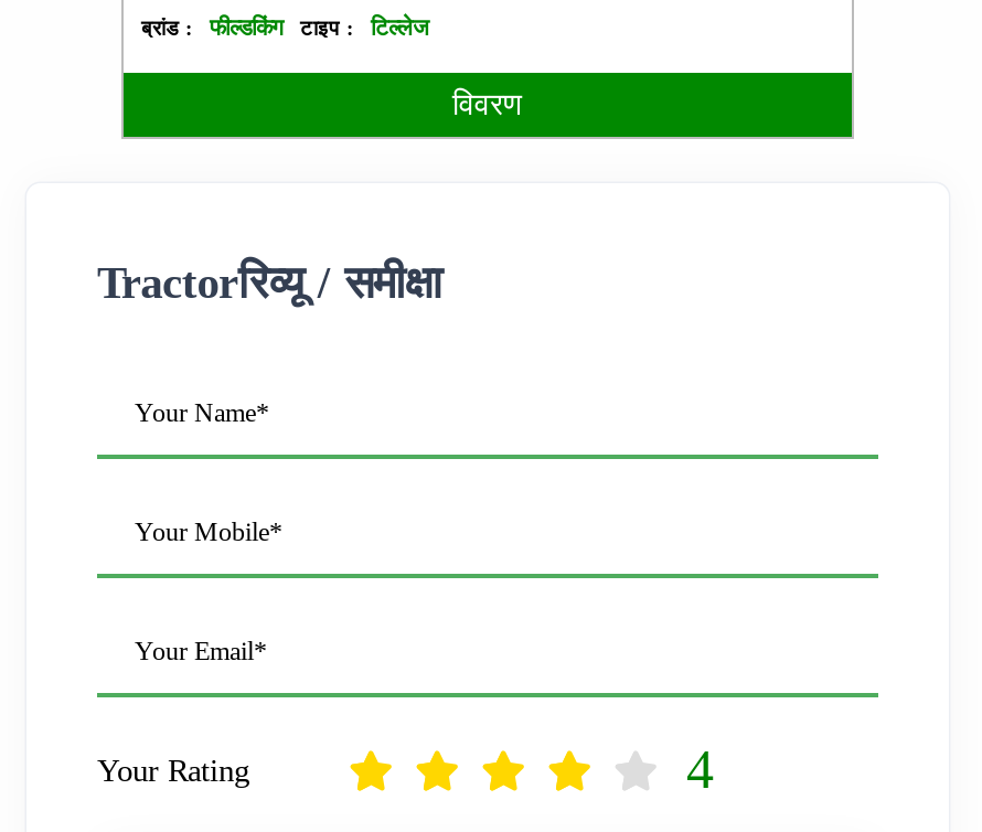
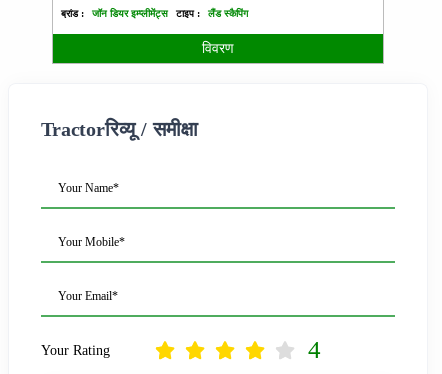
- फील्डकिंग
+ जॉन डियर इम्प्लीमेंट्स

- टिल्लेज
+ लैंड स्कैपिंग
